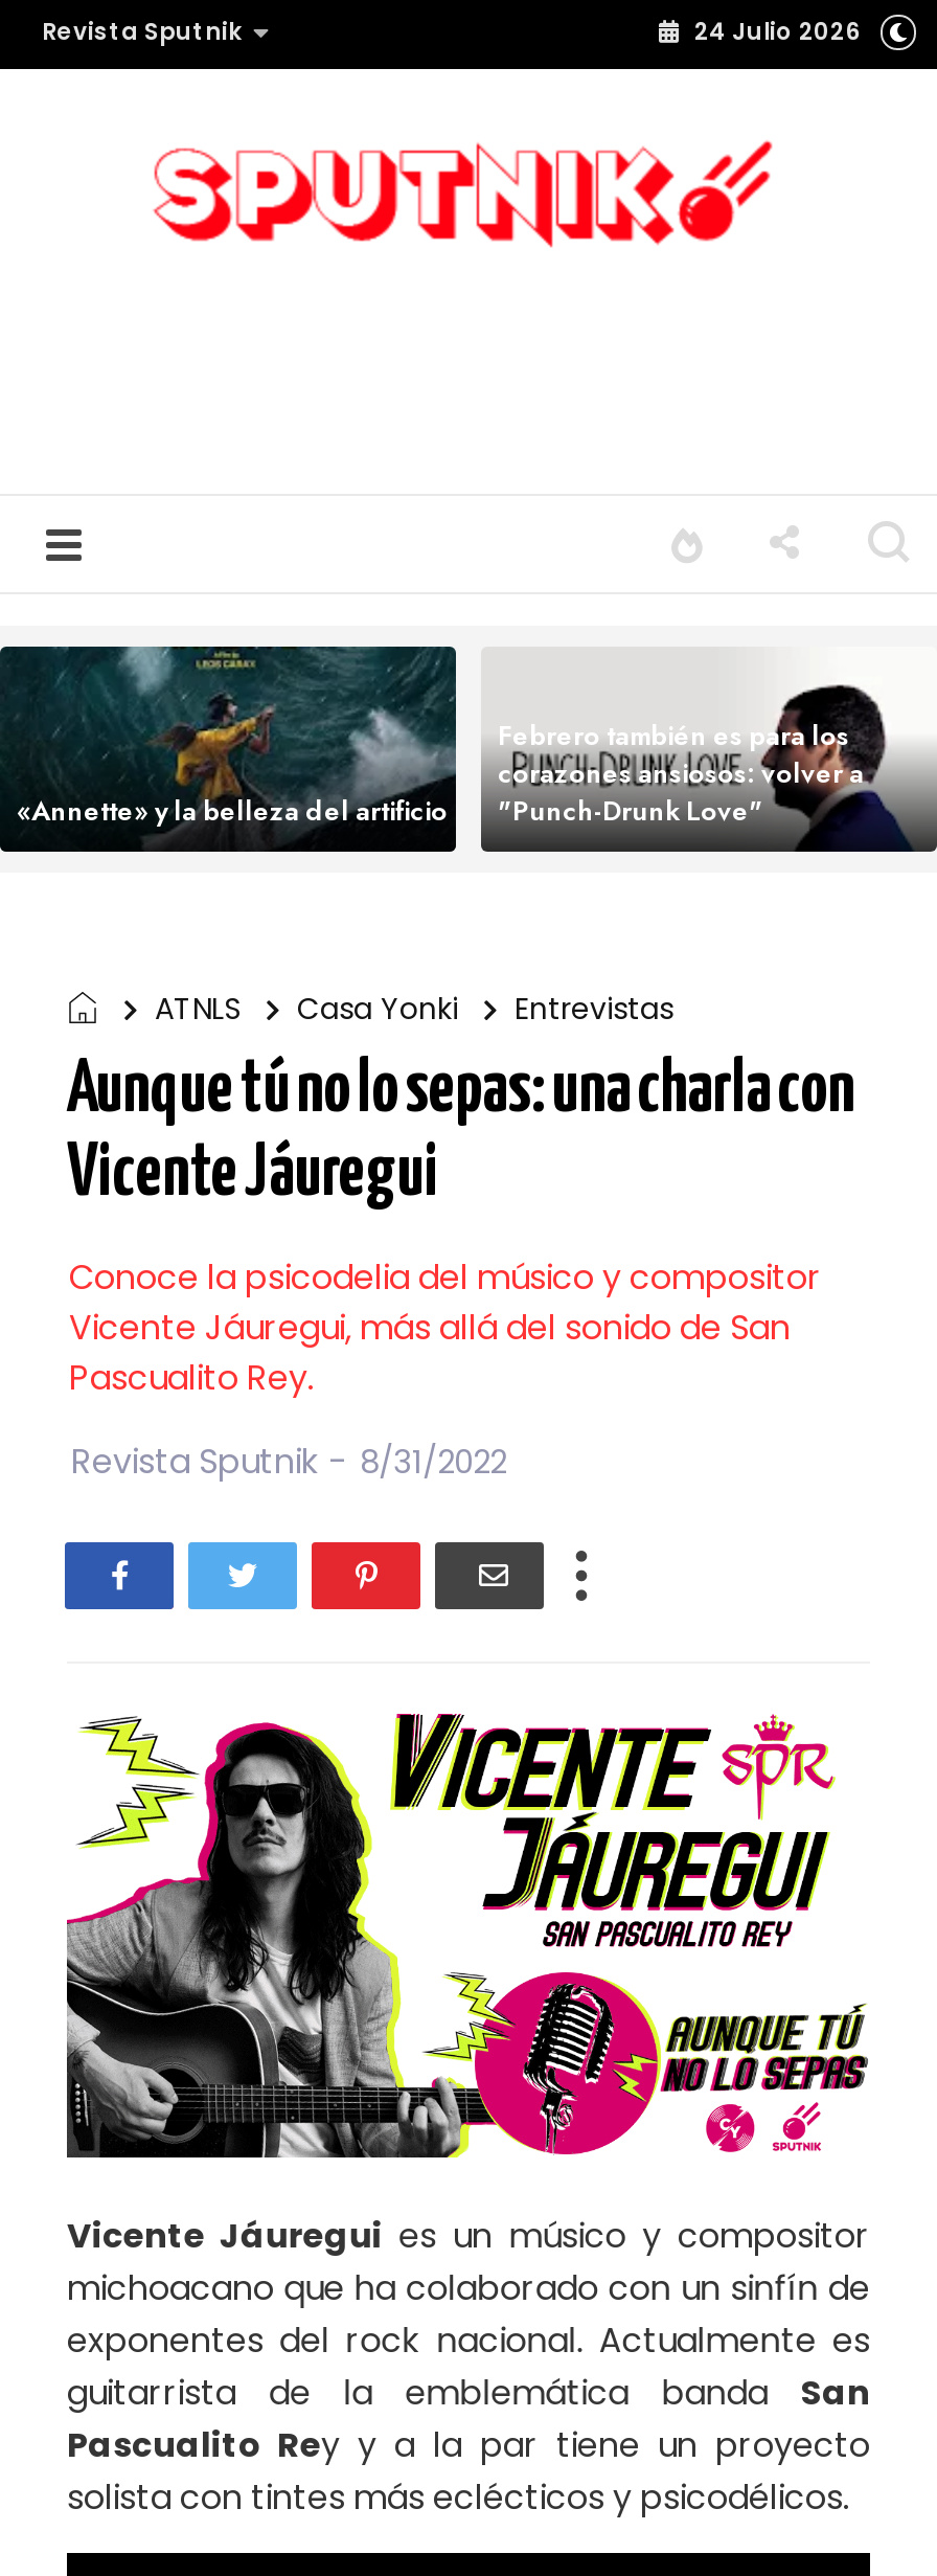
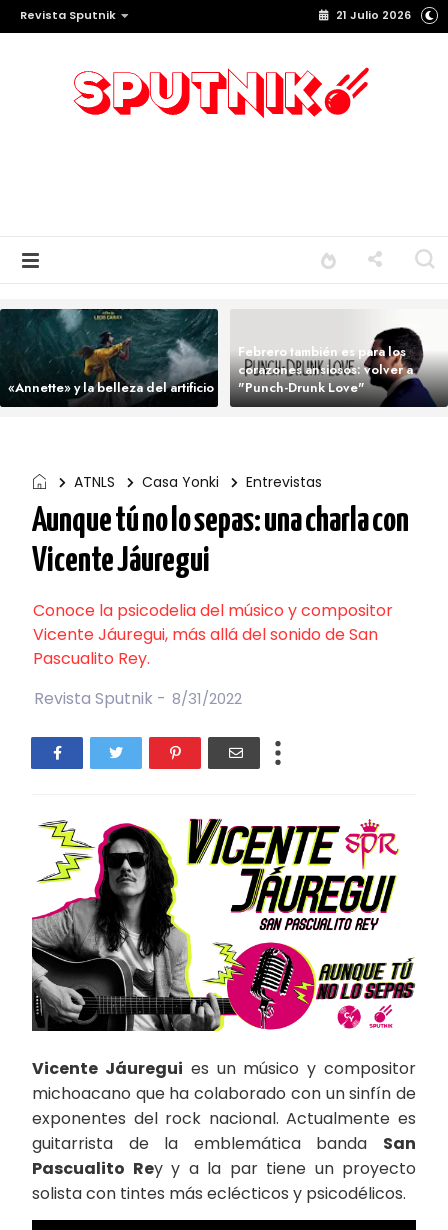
- 24 Julio 2026
+ 21 Julio 2026
